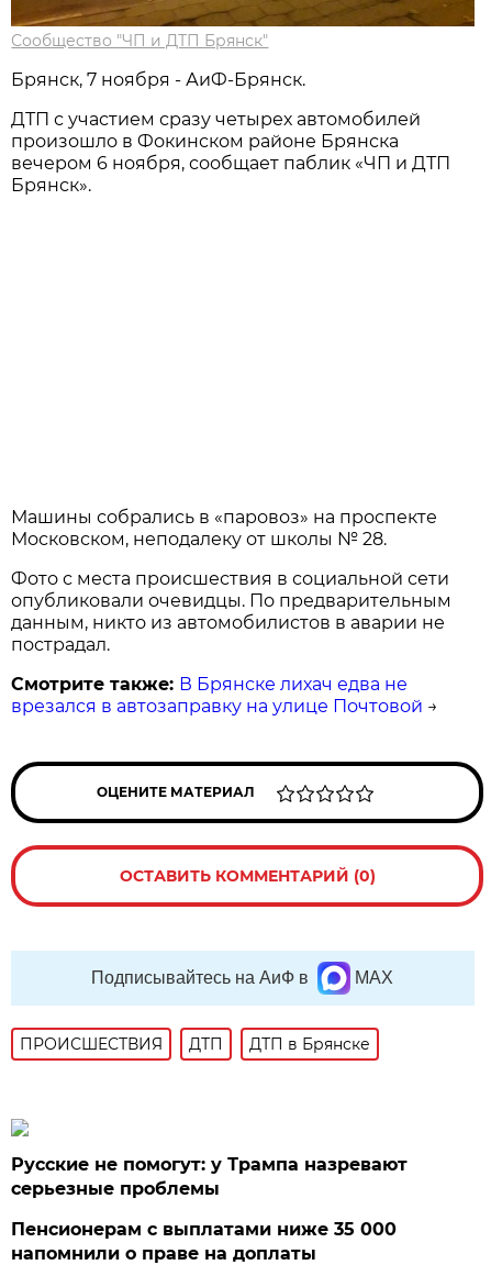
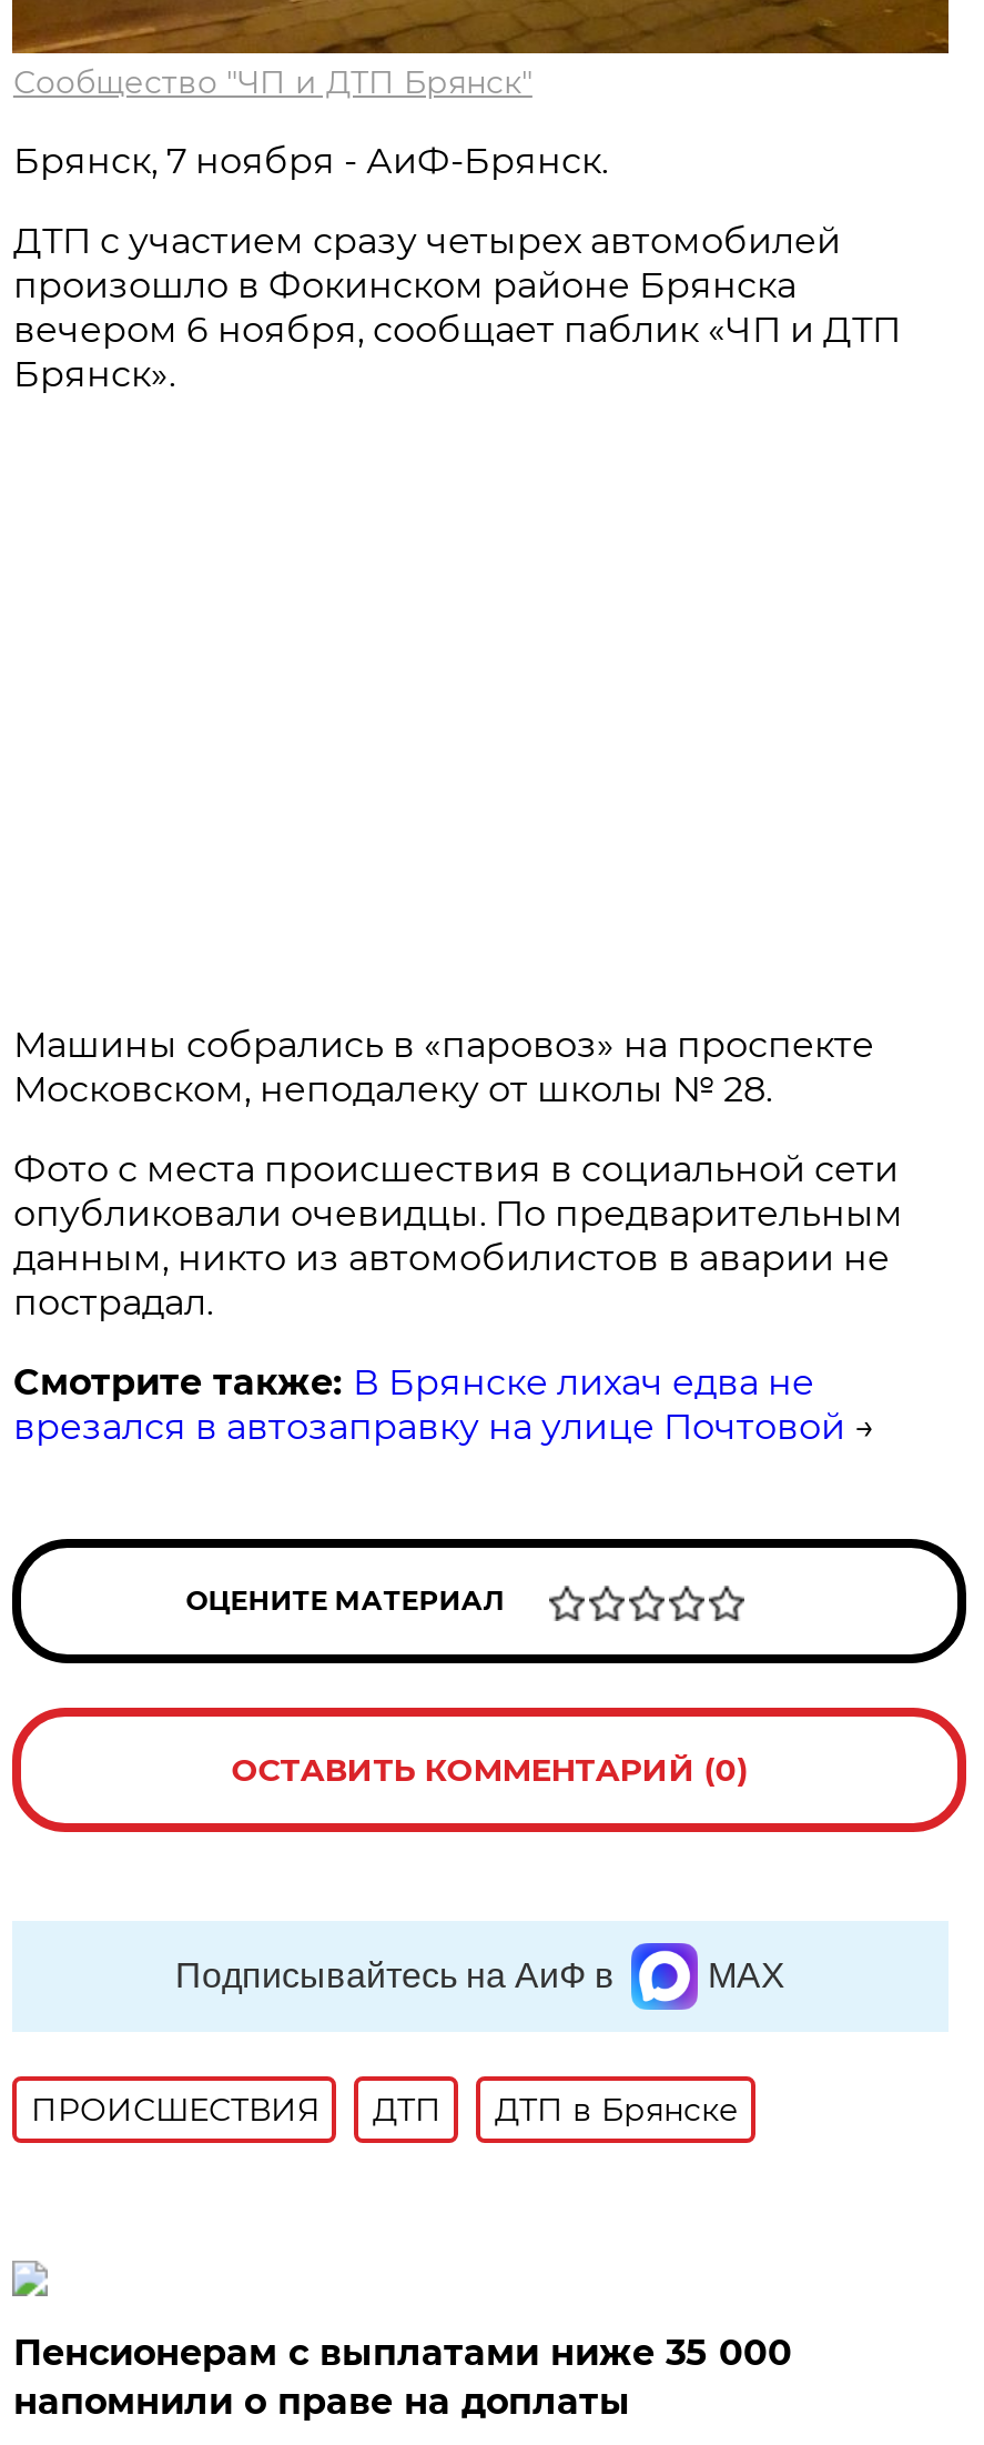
- Русские не помогут: у Трампа назревают
- серьезные проблемы
